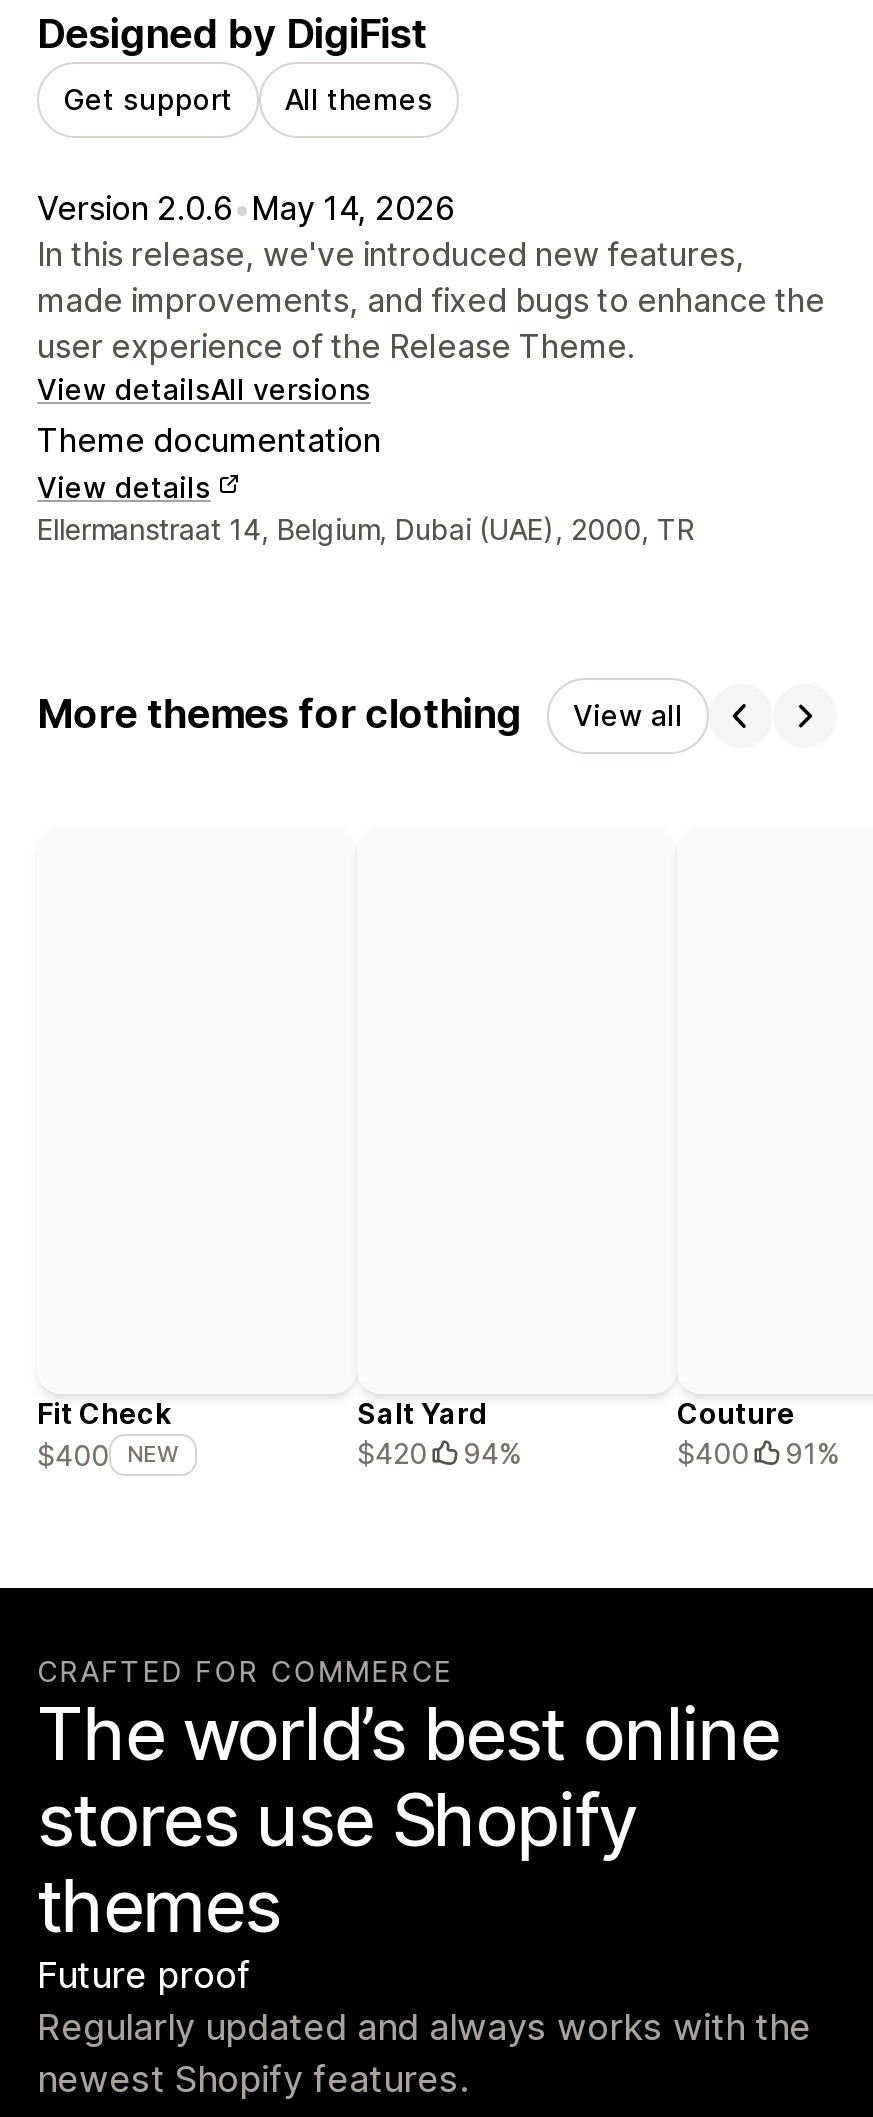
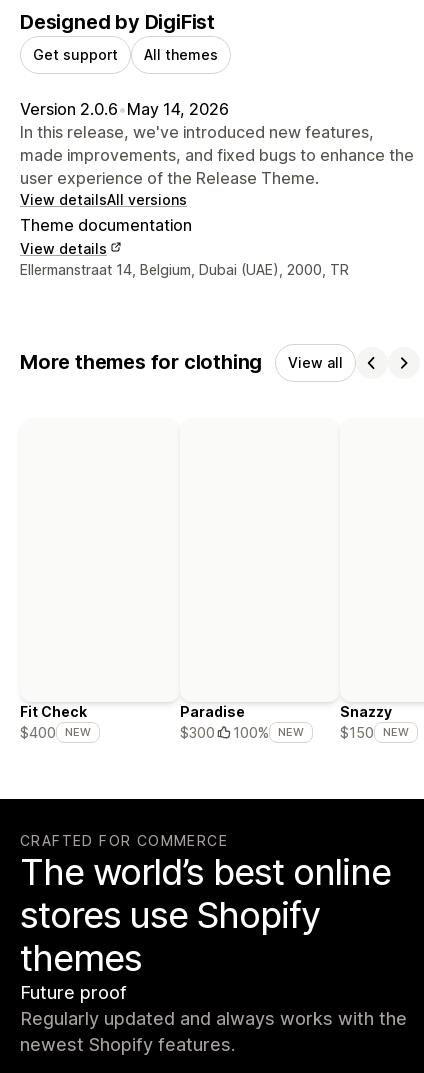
- Salt Yard
- $420
- 94%
+ Paradise
+ $300
+ 100%
+ NEW

- Couture
- $400
- 91%
+ Snazzy
+ $150
+ NEW
